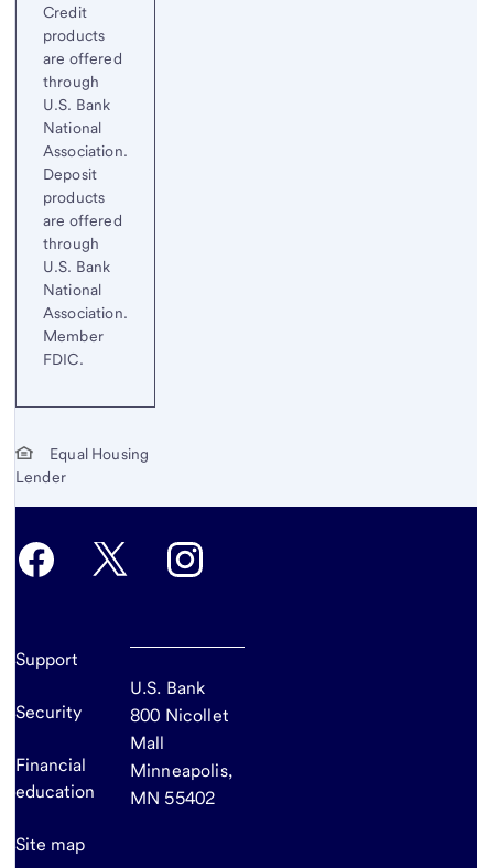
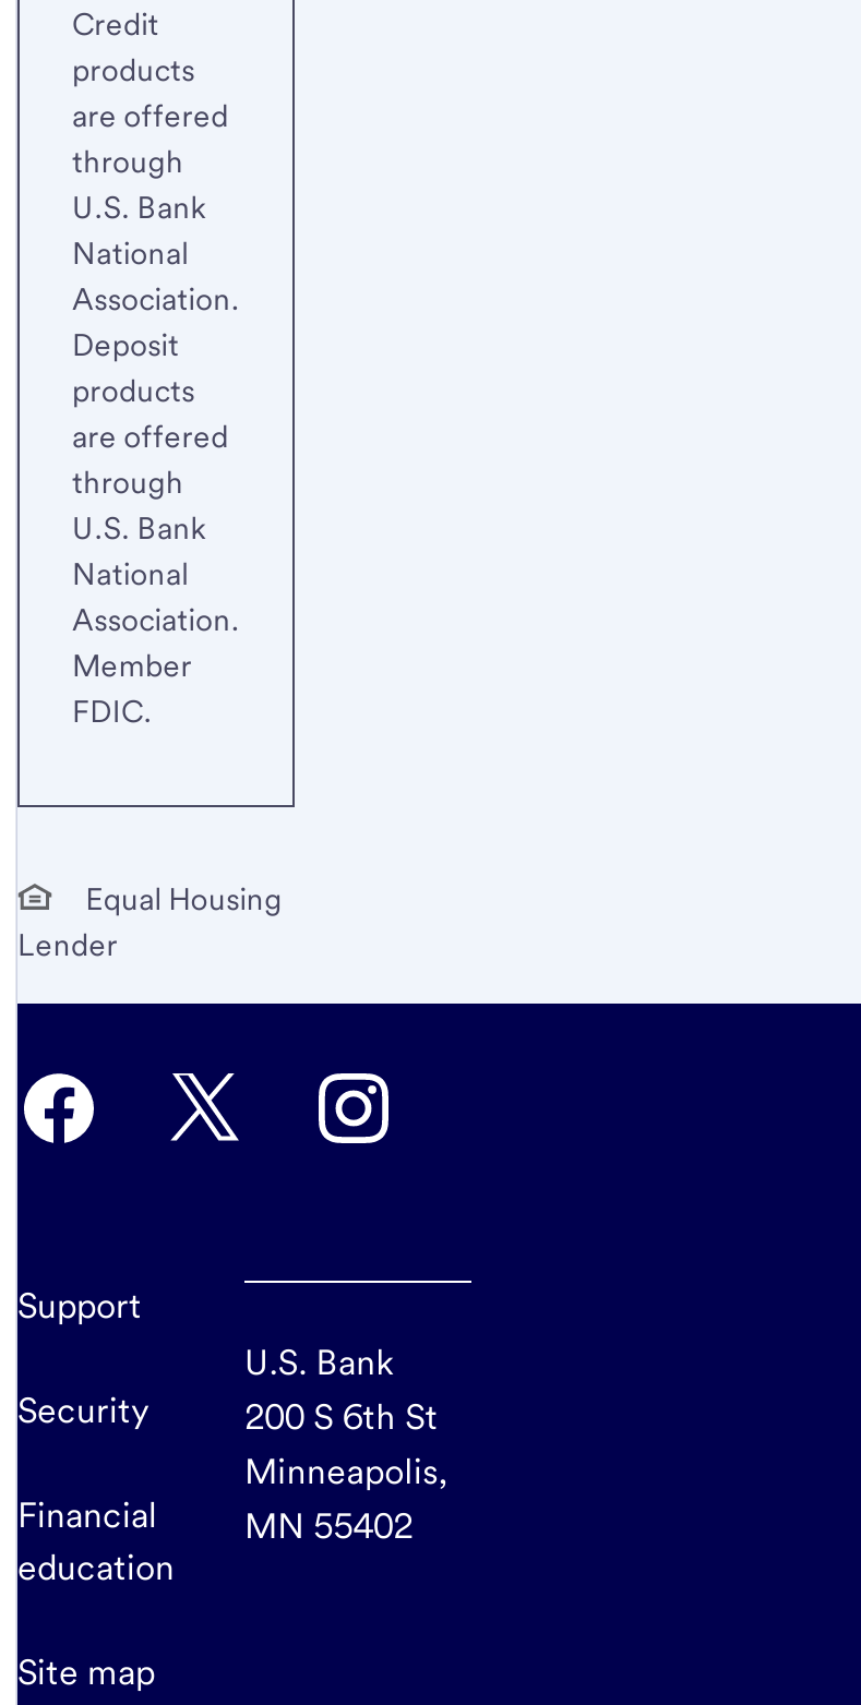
- 800 Nicollet
- Mall
+ 200 S 6th St

moved up: Minneapolis, | MN 55402
